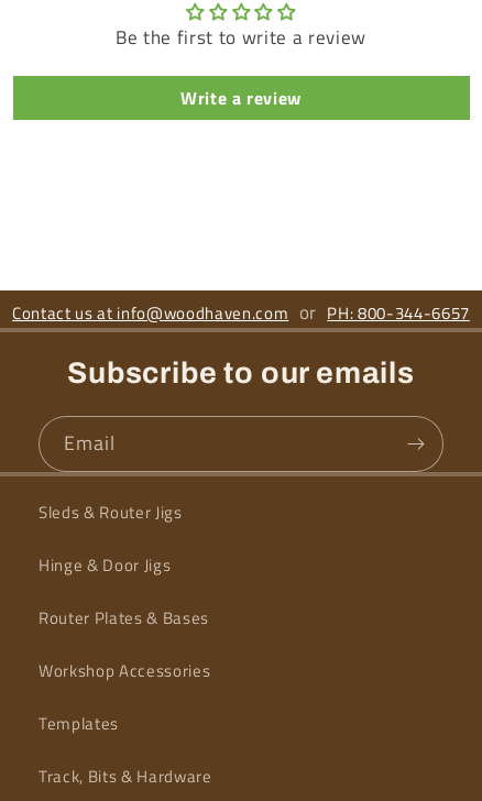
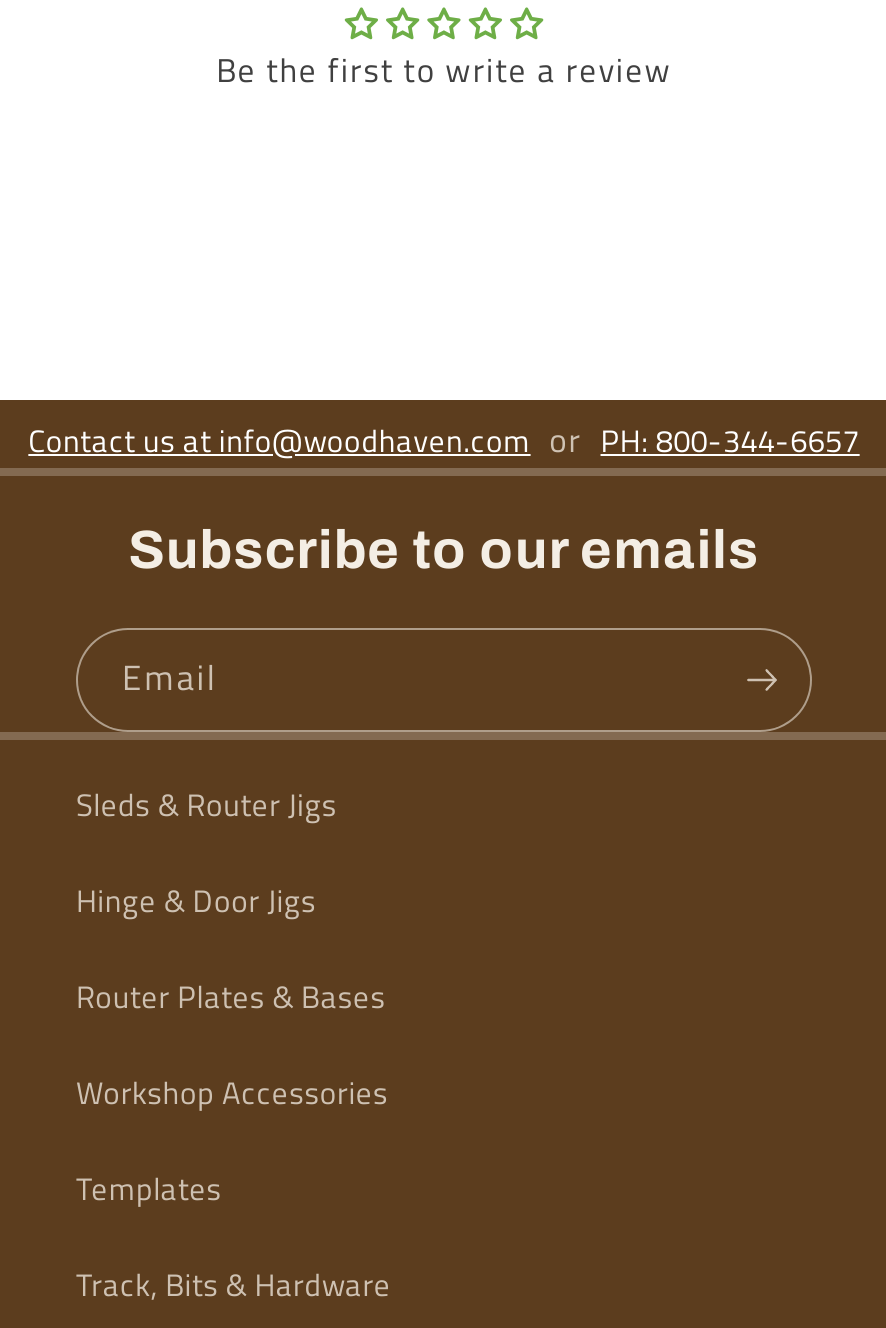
- Write a review
